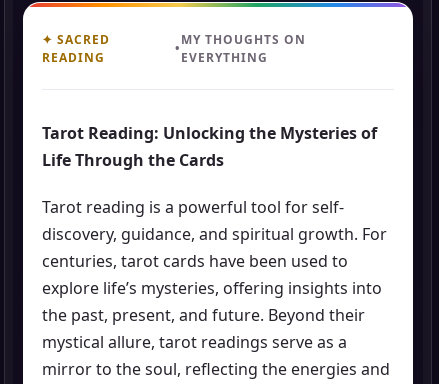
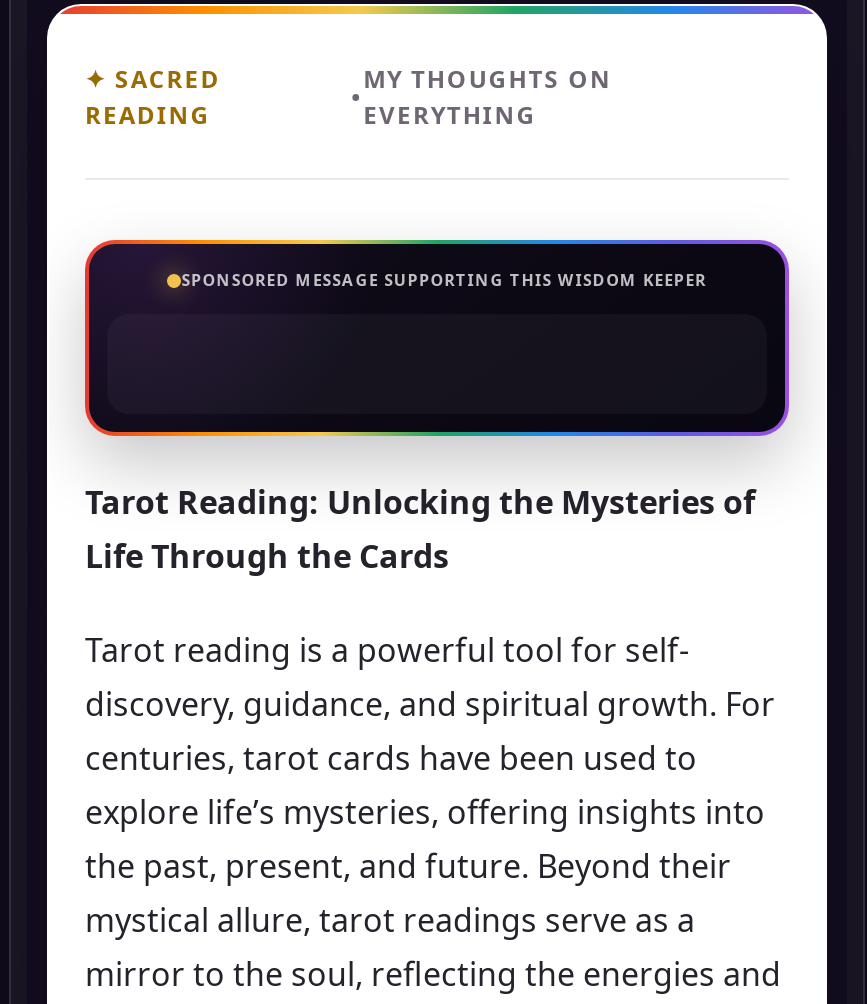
+ [image]
+ SPONSORED MESSAGE SUPPORTING THIS WISDOM KEEPER
